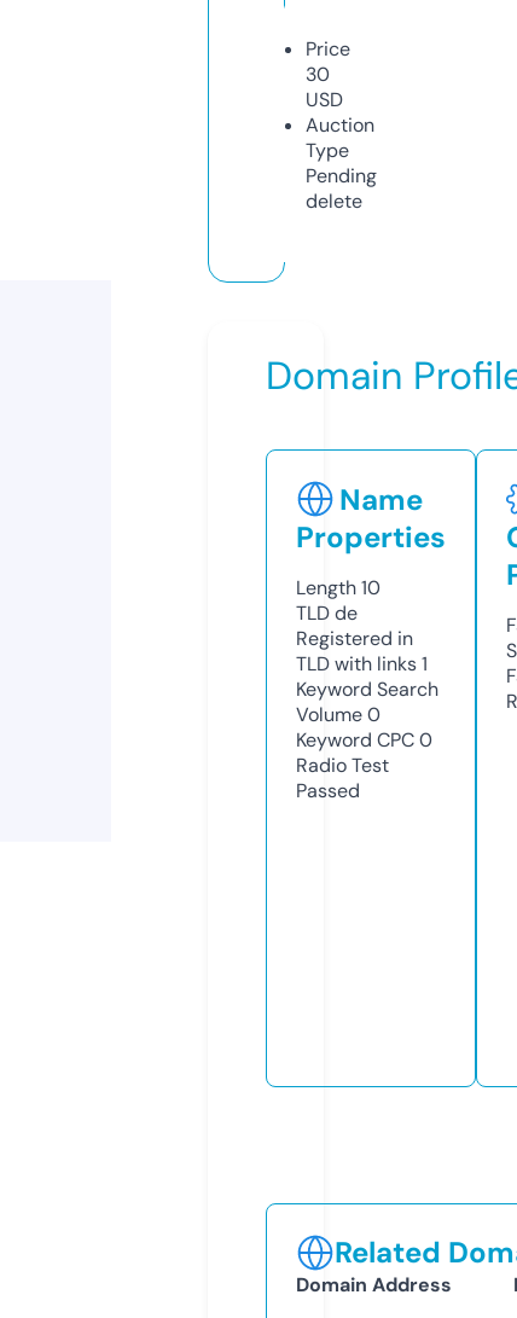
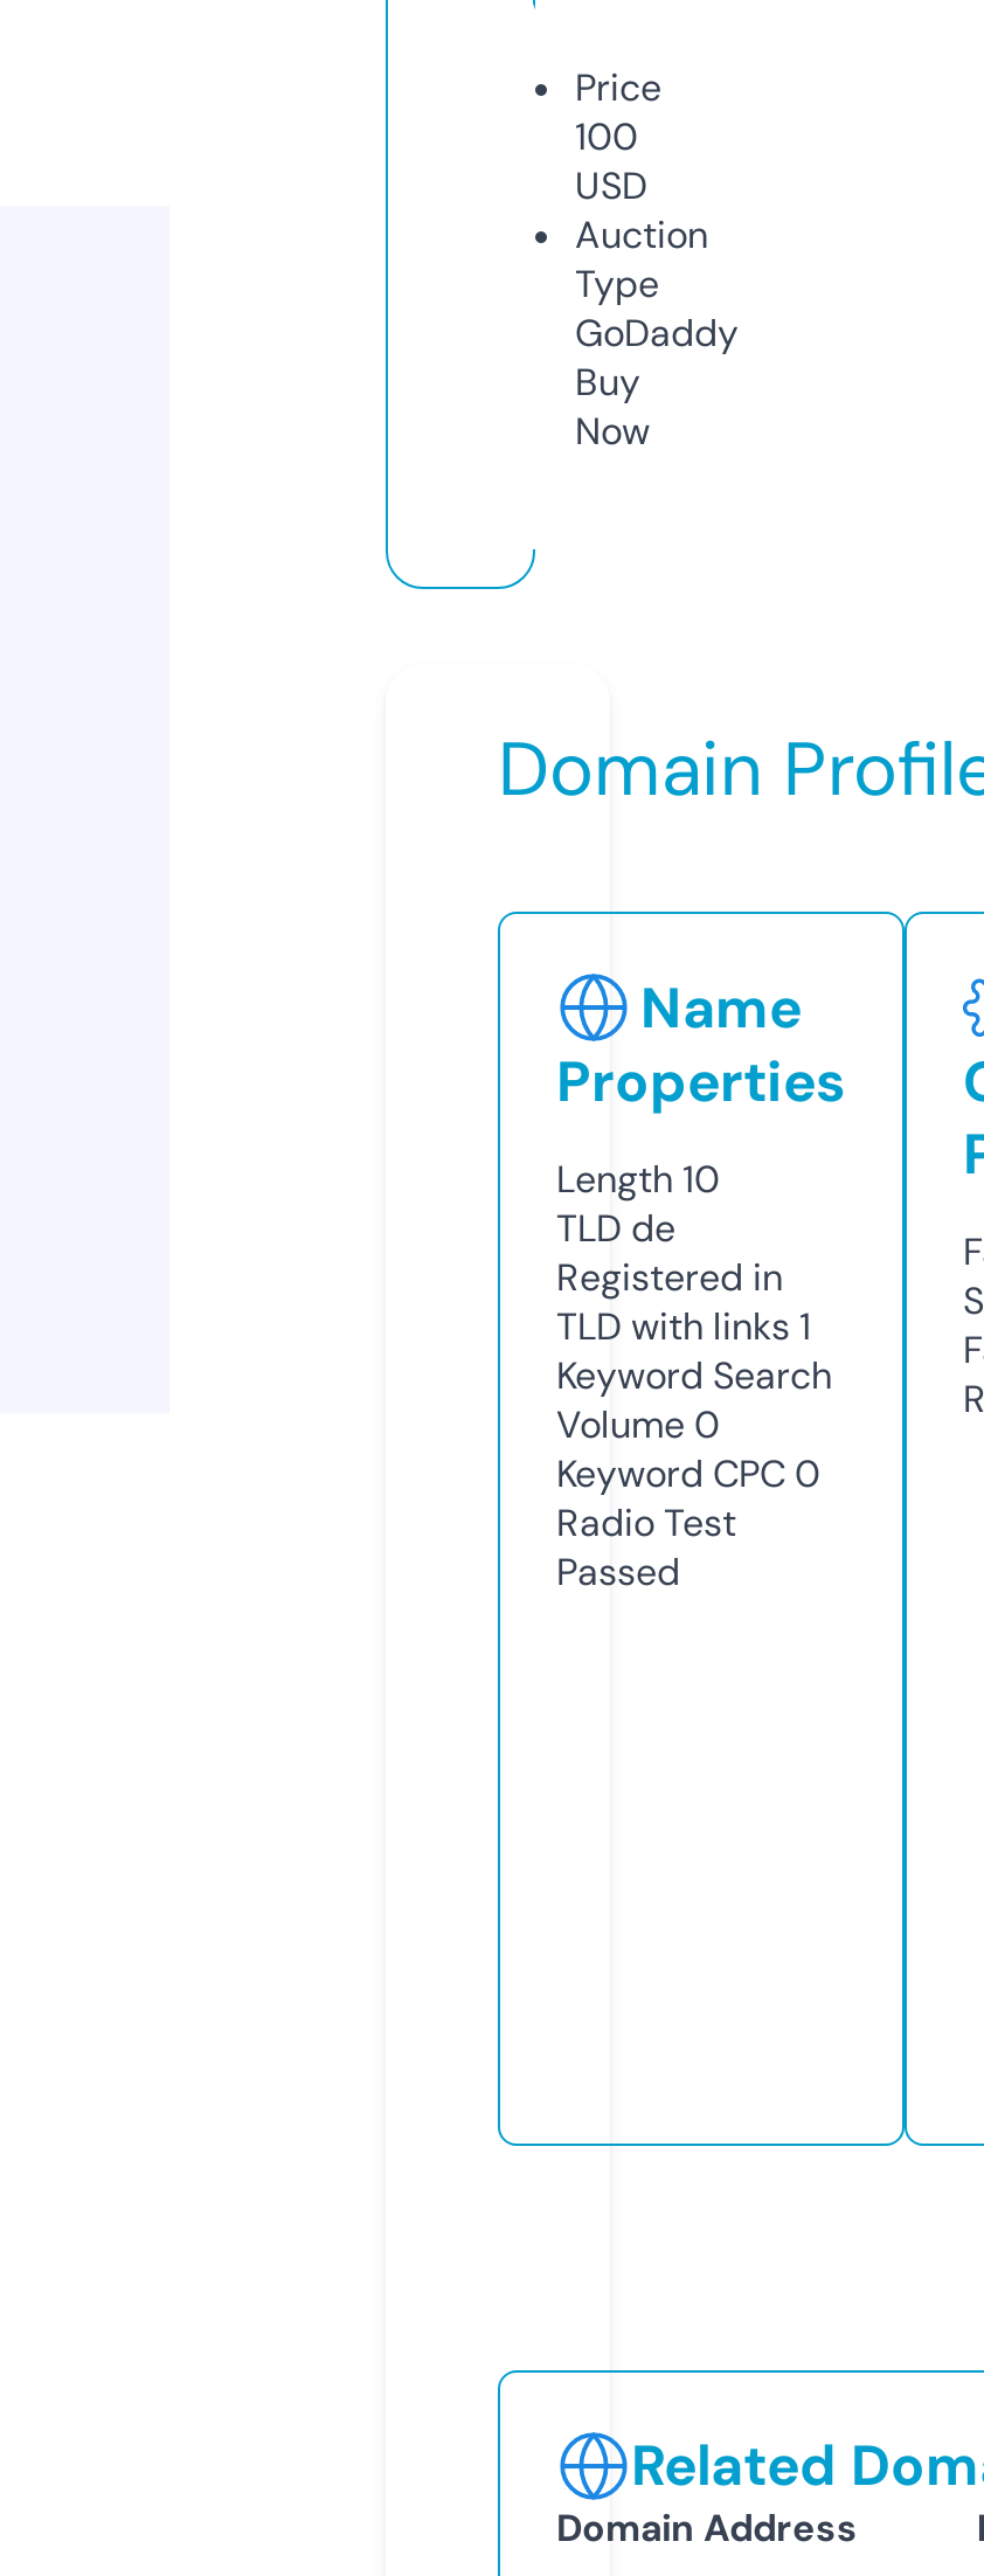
- 30
+ 100

- Pending
- delete
+ GoDaddy
+ Buy
+ Now
